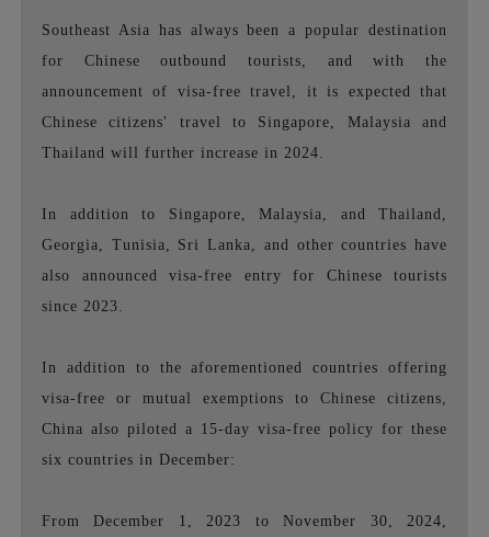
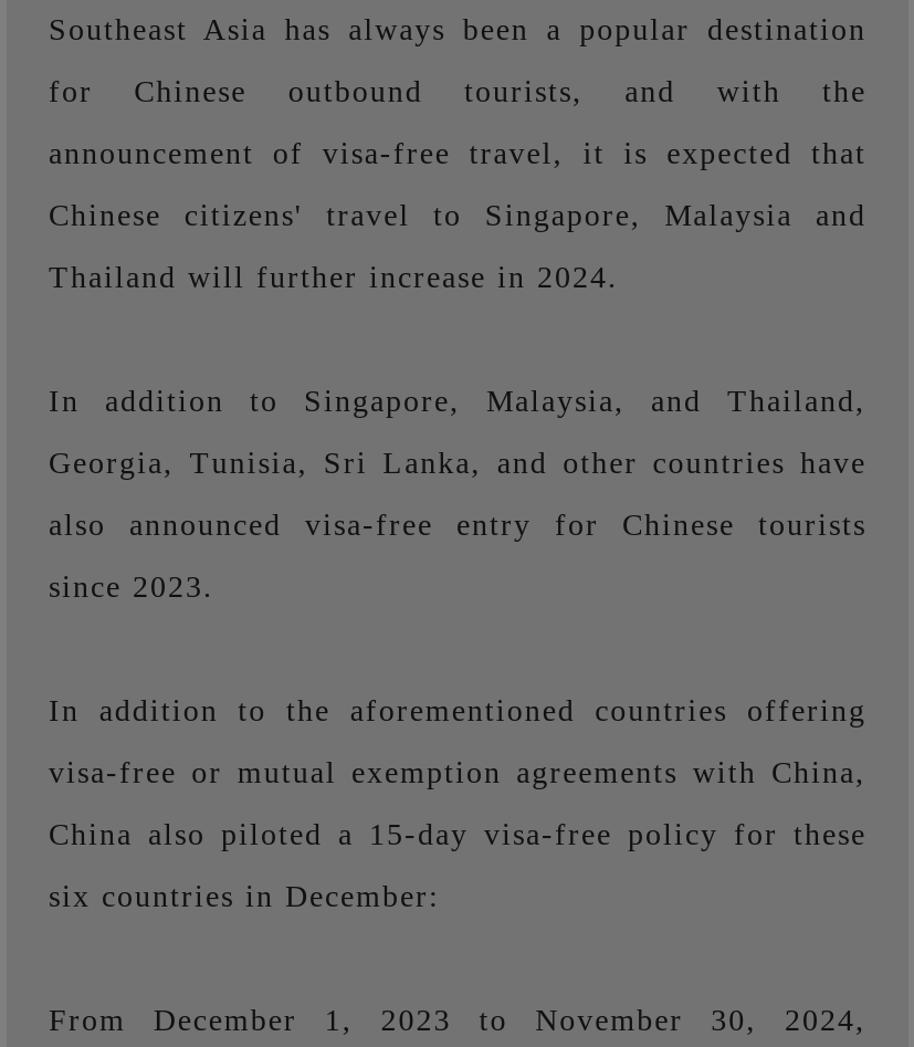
- visa-free or mutual exemptions to Chinese citizens,
+ visa-free or mutual exemption agreements with China,
